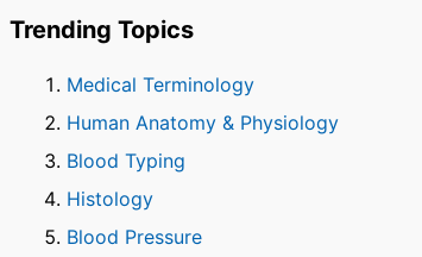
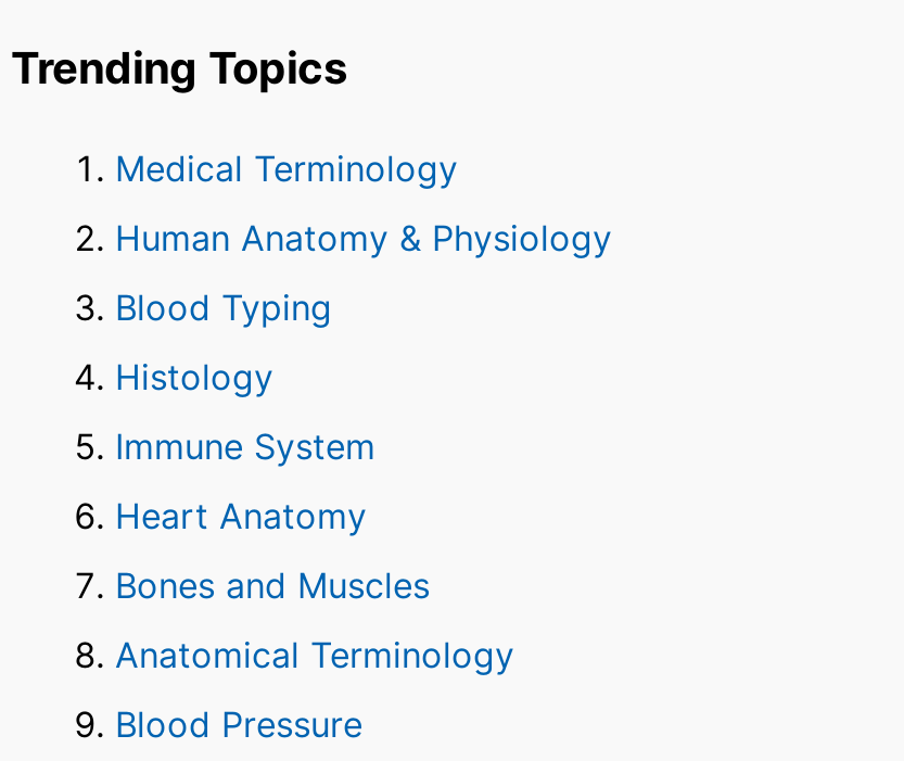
+ Immune System
+ Heart Anatomy
+ Bones and Muscles
+ Anatomical Terminology
